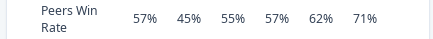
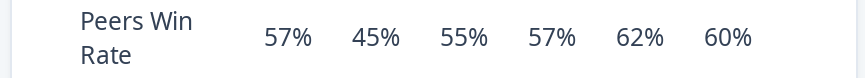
- 57% 45% 55% 57% 62% 71%
+ 57% 45% 55% 57% 62% 60%
